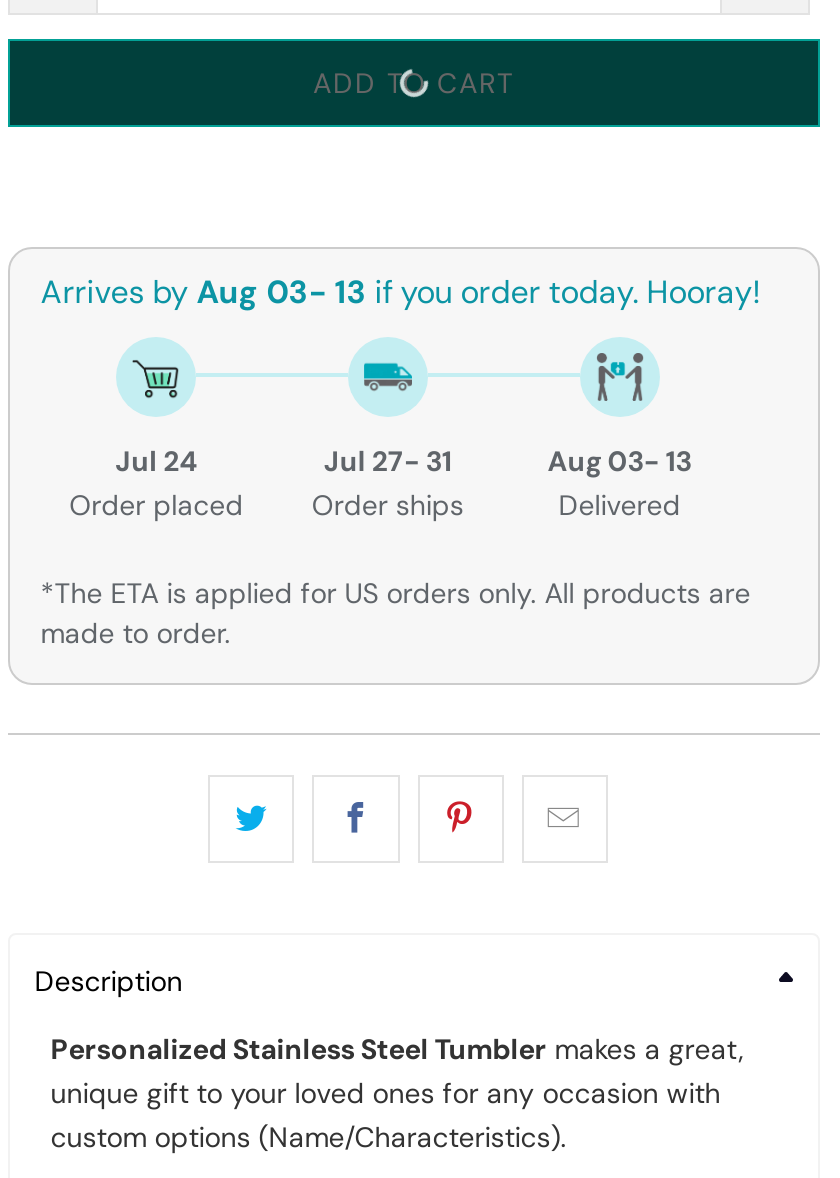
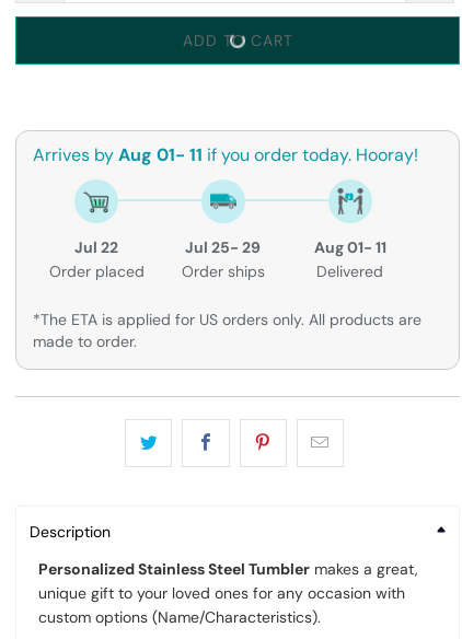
- Arrives by Aug 03- 13 if you order today. Hooray!
+ Arrives by Aug 01- 11 if you order today. Hooray!

- Jul 24
+ Jul 22

- Jul 27- 31
+ Jul 25- 29

- Aug 03- 13
+ Aug 01- 11
